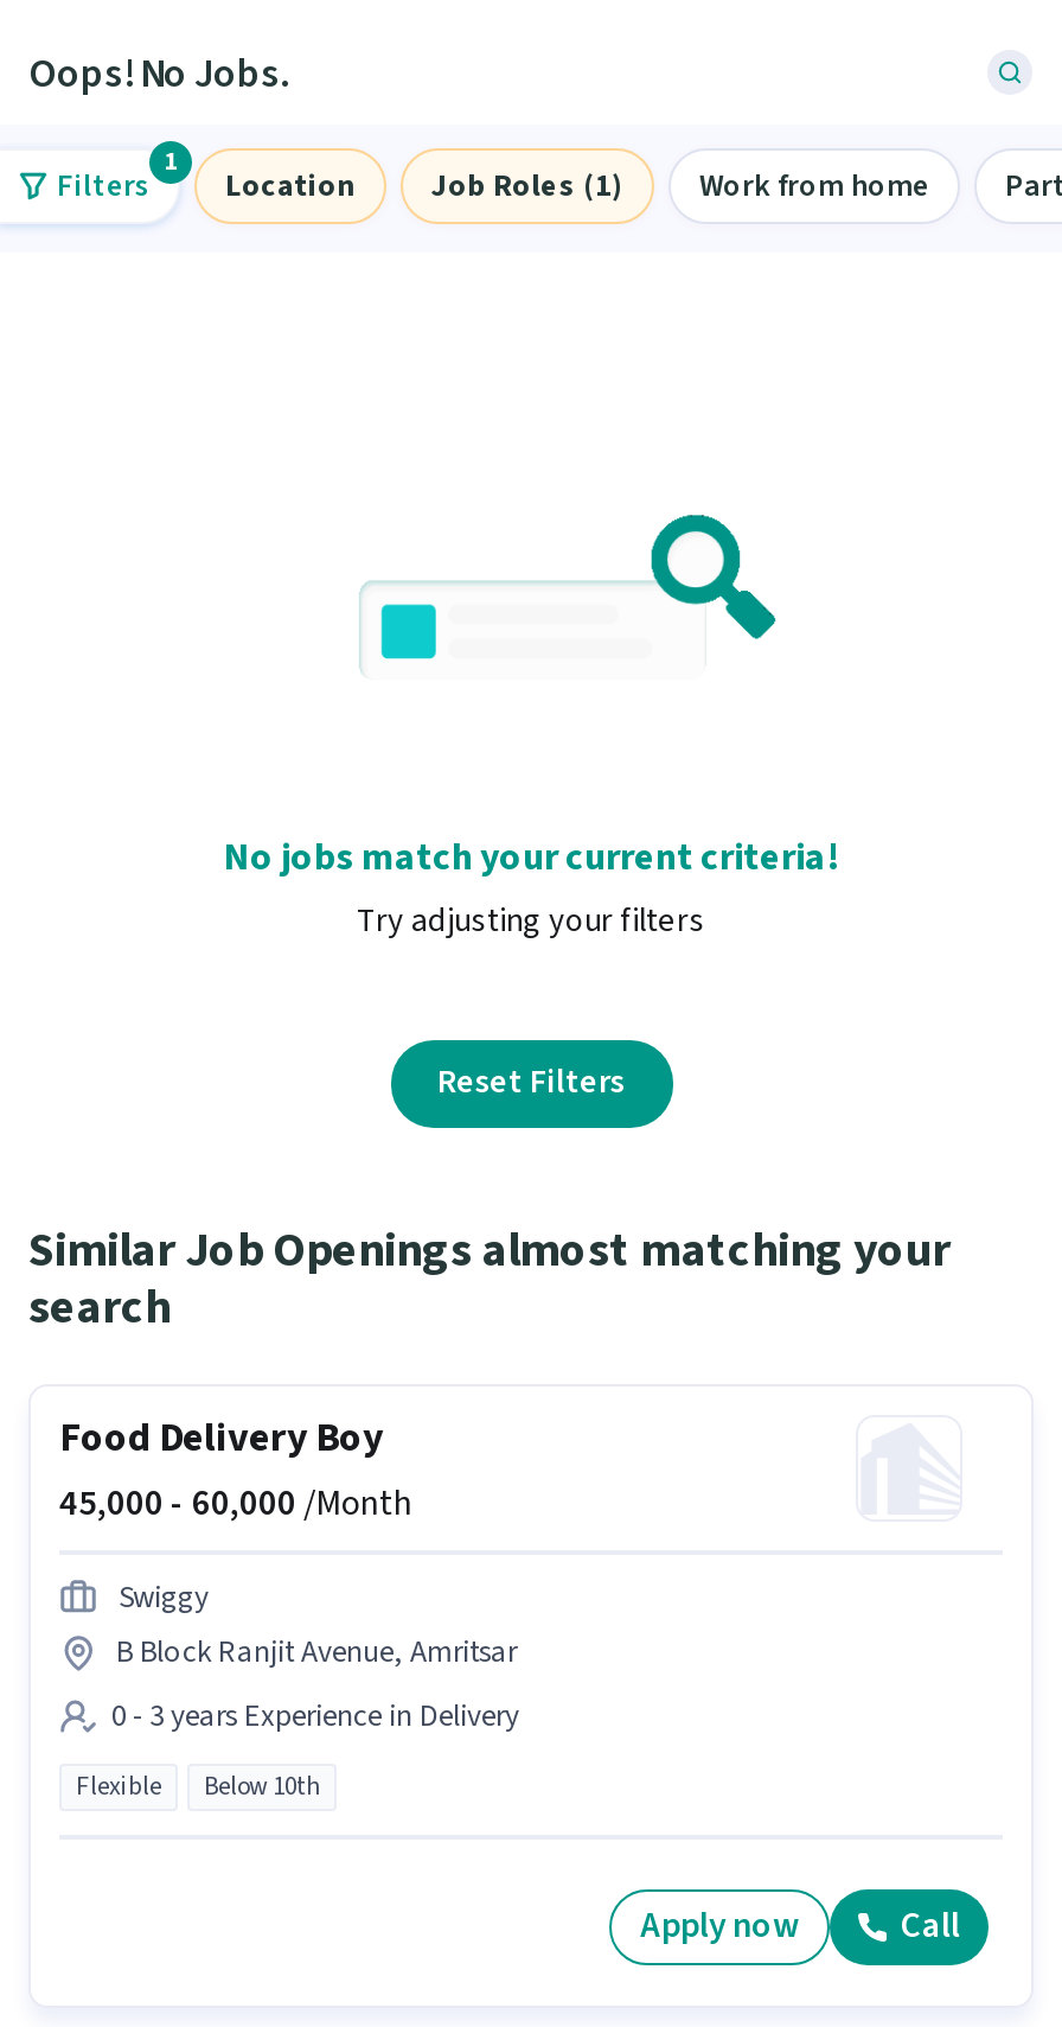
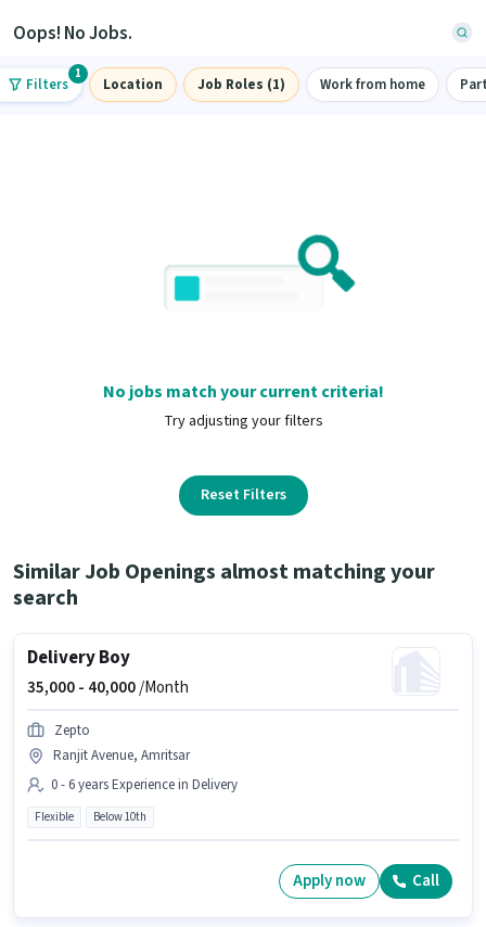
- Food Delivery Boy
- 45,000 - 60,000 /Month
+ Delivery Boy
+ 35,000 - 40,000 /Month

- Swiggy
- B Block Ranjit Avenue, Amritsar
+ Zepto
+ Ranjit Avenue, Amritsar

- 0 - 3 years Experience in Delivery
+ 0 - 6 years Experience in Delivery
